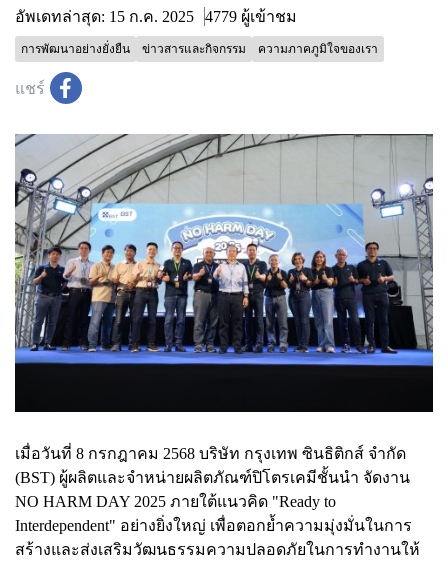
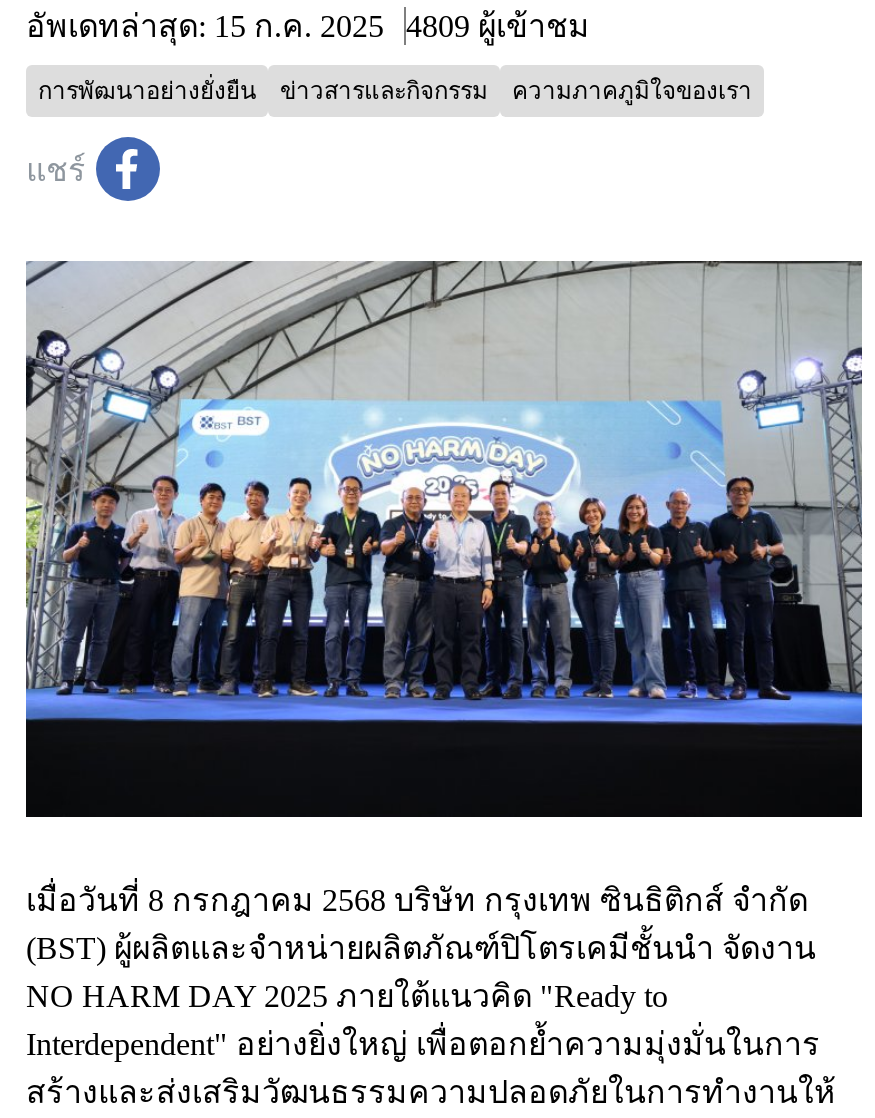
- 4779 ผู้เข้าชม
+ 4809 ผู้เข้าชม
